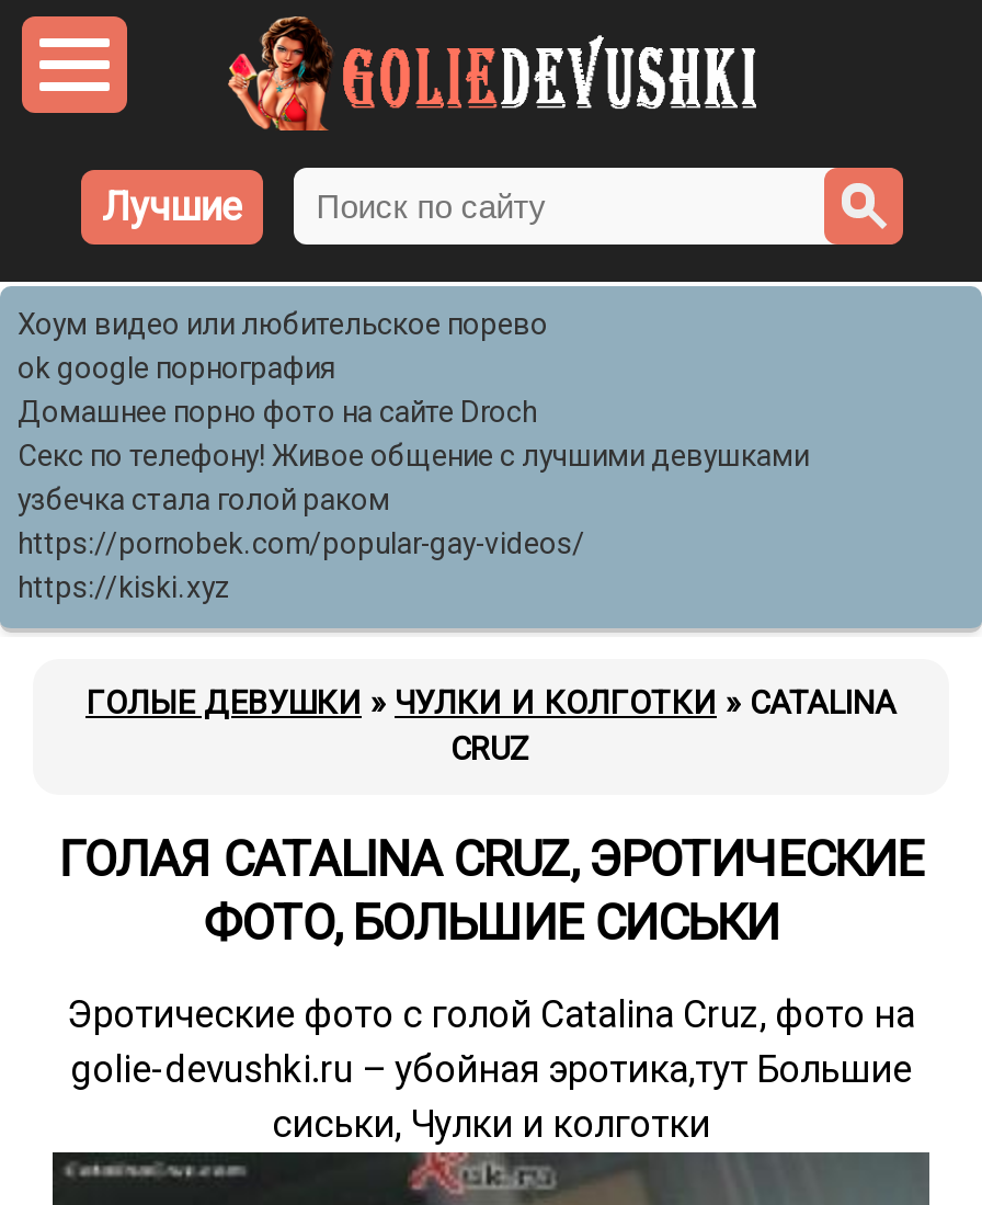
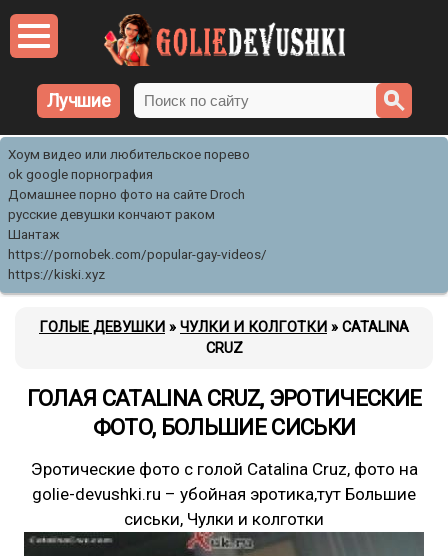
- Секс по телефону! Живое общение с лучшими девушками
- узбечка стала голой раком
+ русские девушки кончают раком
+ Шантаж
